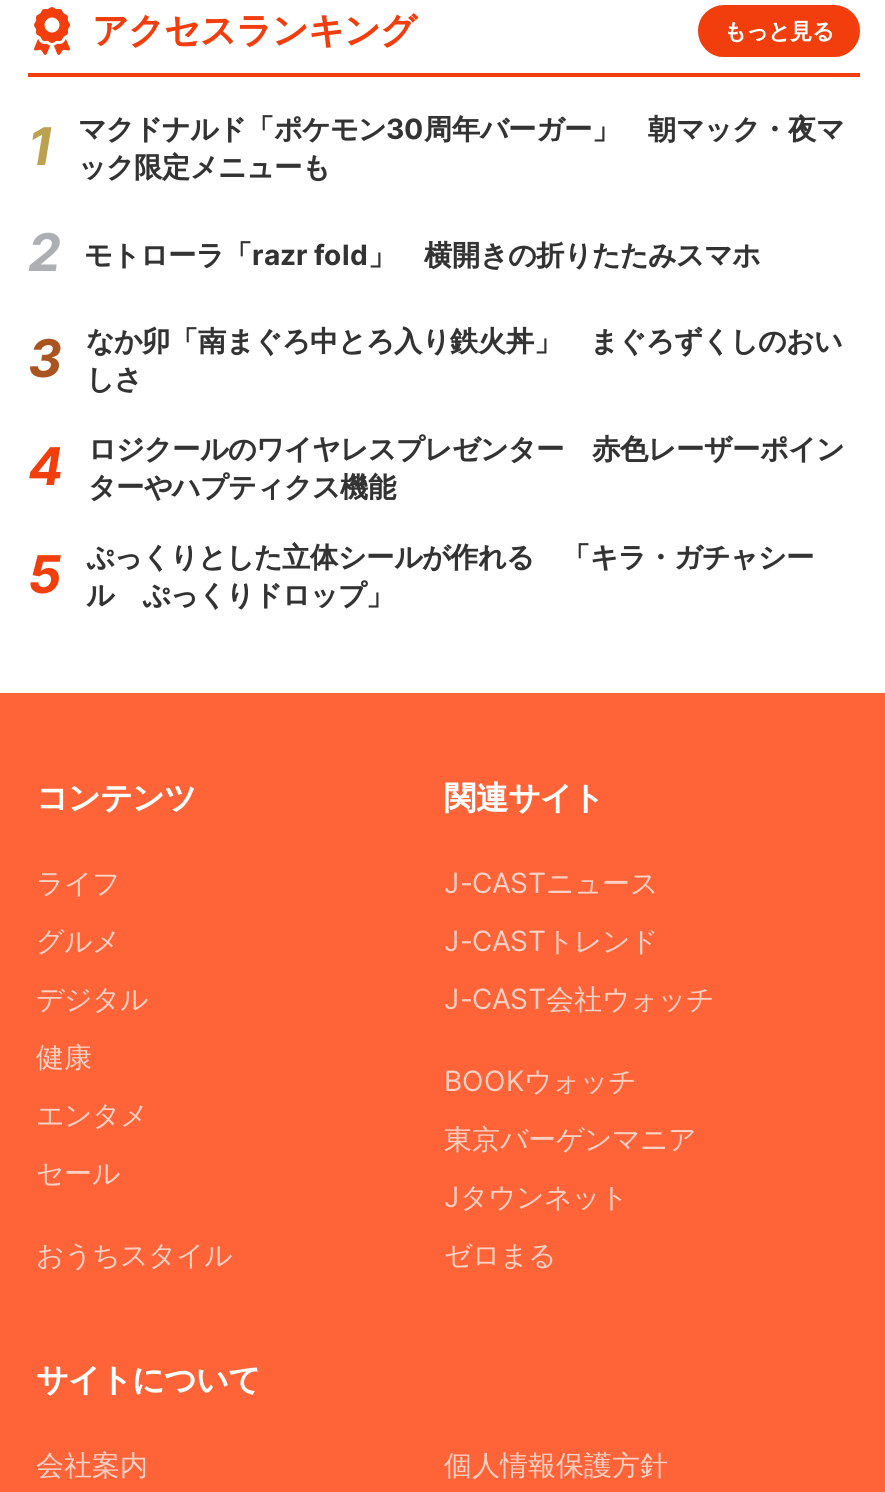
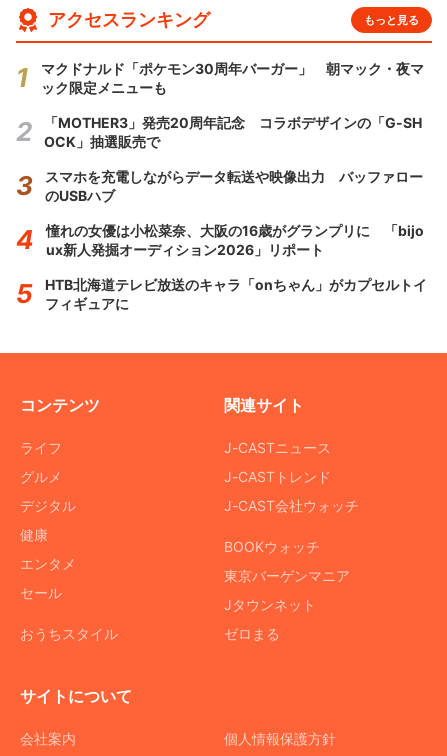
- モトローラ「razr fold」 横開きの折りたたみスマホ
+ 「MOTHER3」発売20周年記念 コラボデザインの「G-SH
+ OCK」抽選販売で

- なか卯「南まぐろ中とろ入り鉄火丼」 まぐろずくしのおい
- しさ
+ スマホを充電しながらデータ転送や映像出力 バッファロー
+ のUSBハブ

- ロジクールのワイヤレスプレゼンター 赤色レーザーポイン
- ターやハプティクス機能
+ 憧れの女優は小松菜奈、大阪の16歳がグランプリに 「bijo
+ ux新人発掘オーディション2026」リポート

- ぷっくりとした立体シールが作れる 「キラ・ガチャシー
- ル ぷっくりドロップ」
+ HTB北海道テレビ放送のキャラ「onちゃん」がカプセルトイ
+ フィギュアに
